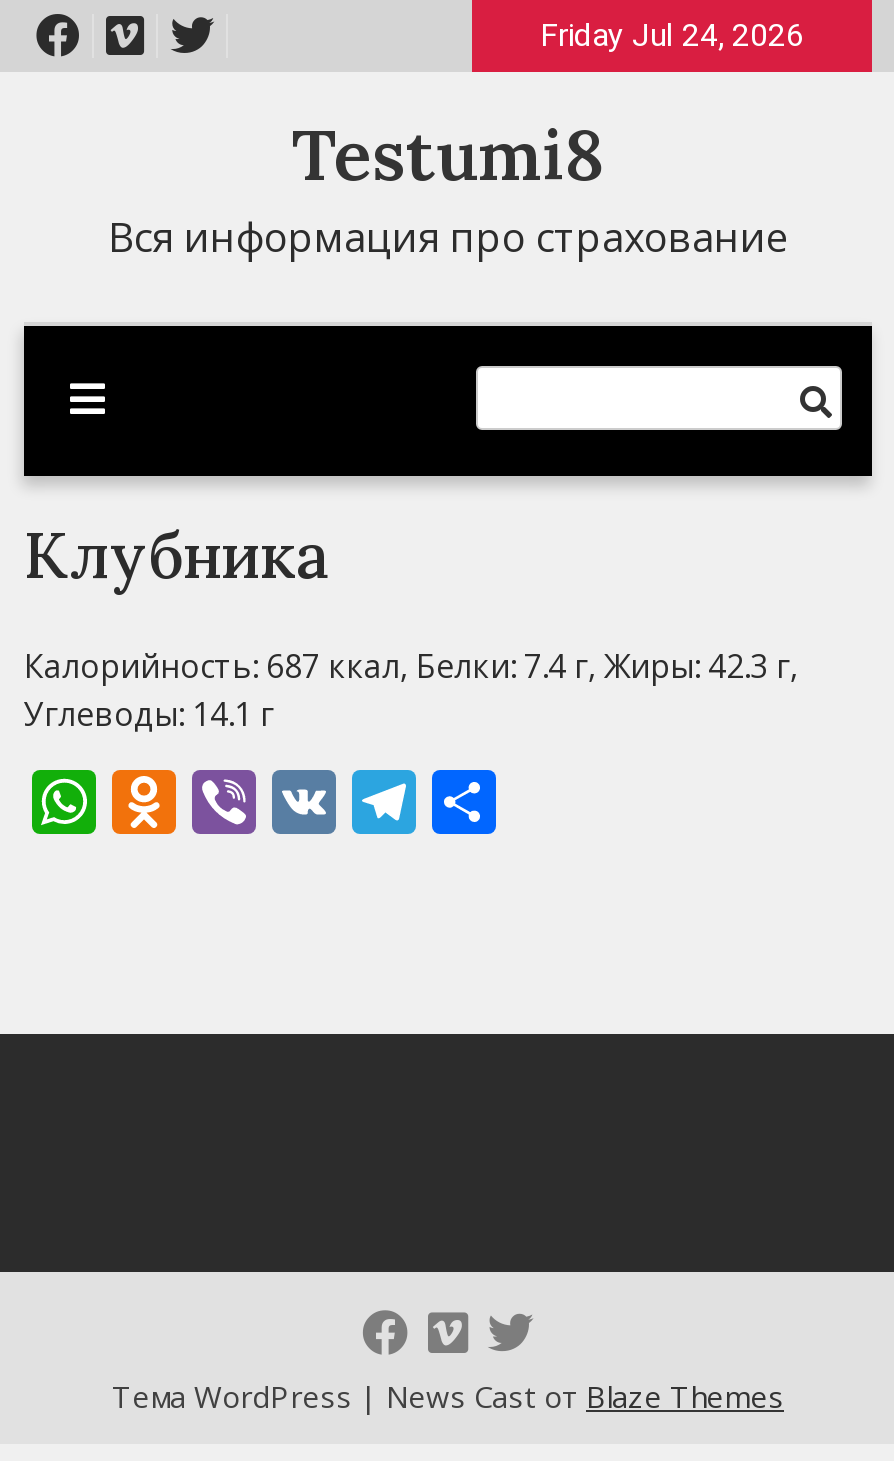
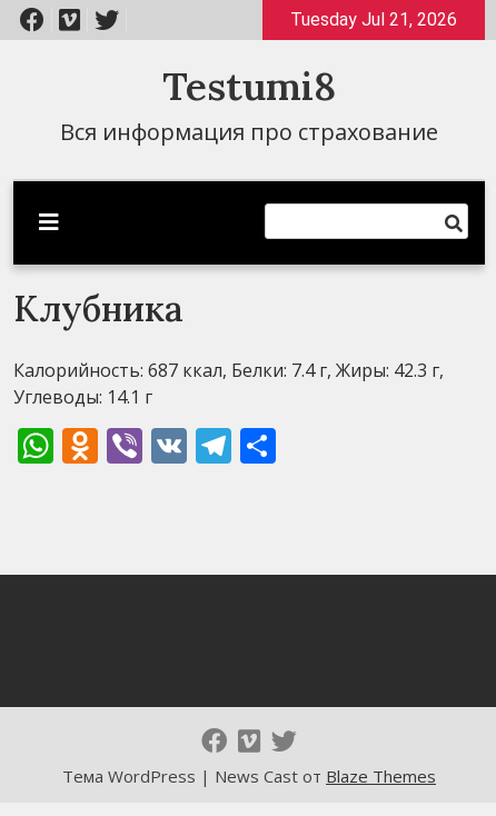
- Friday Jul 24, 2026
+ Tuesday Jul 21, 2026
